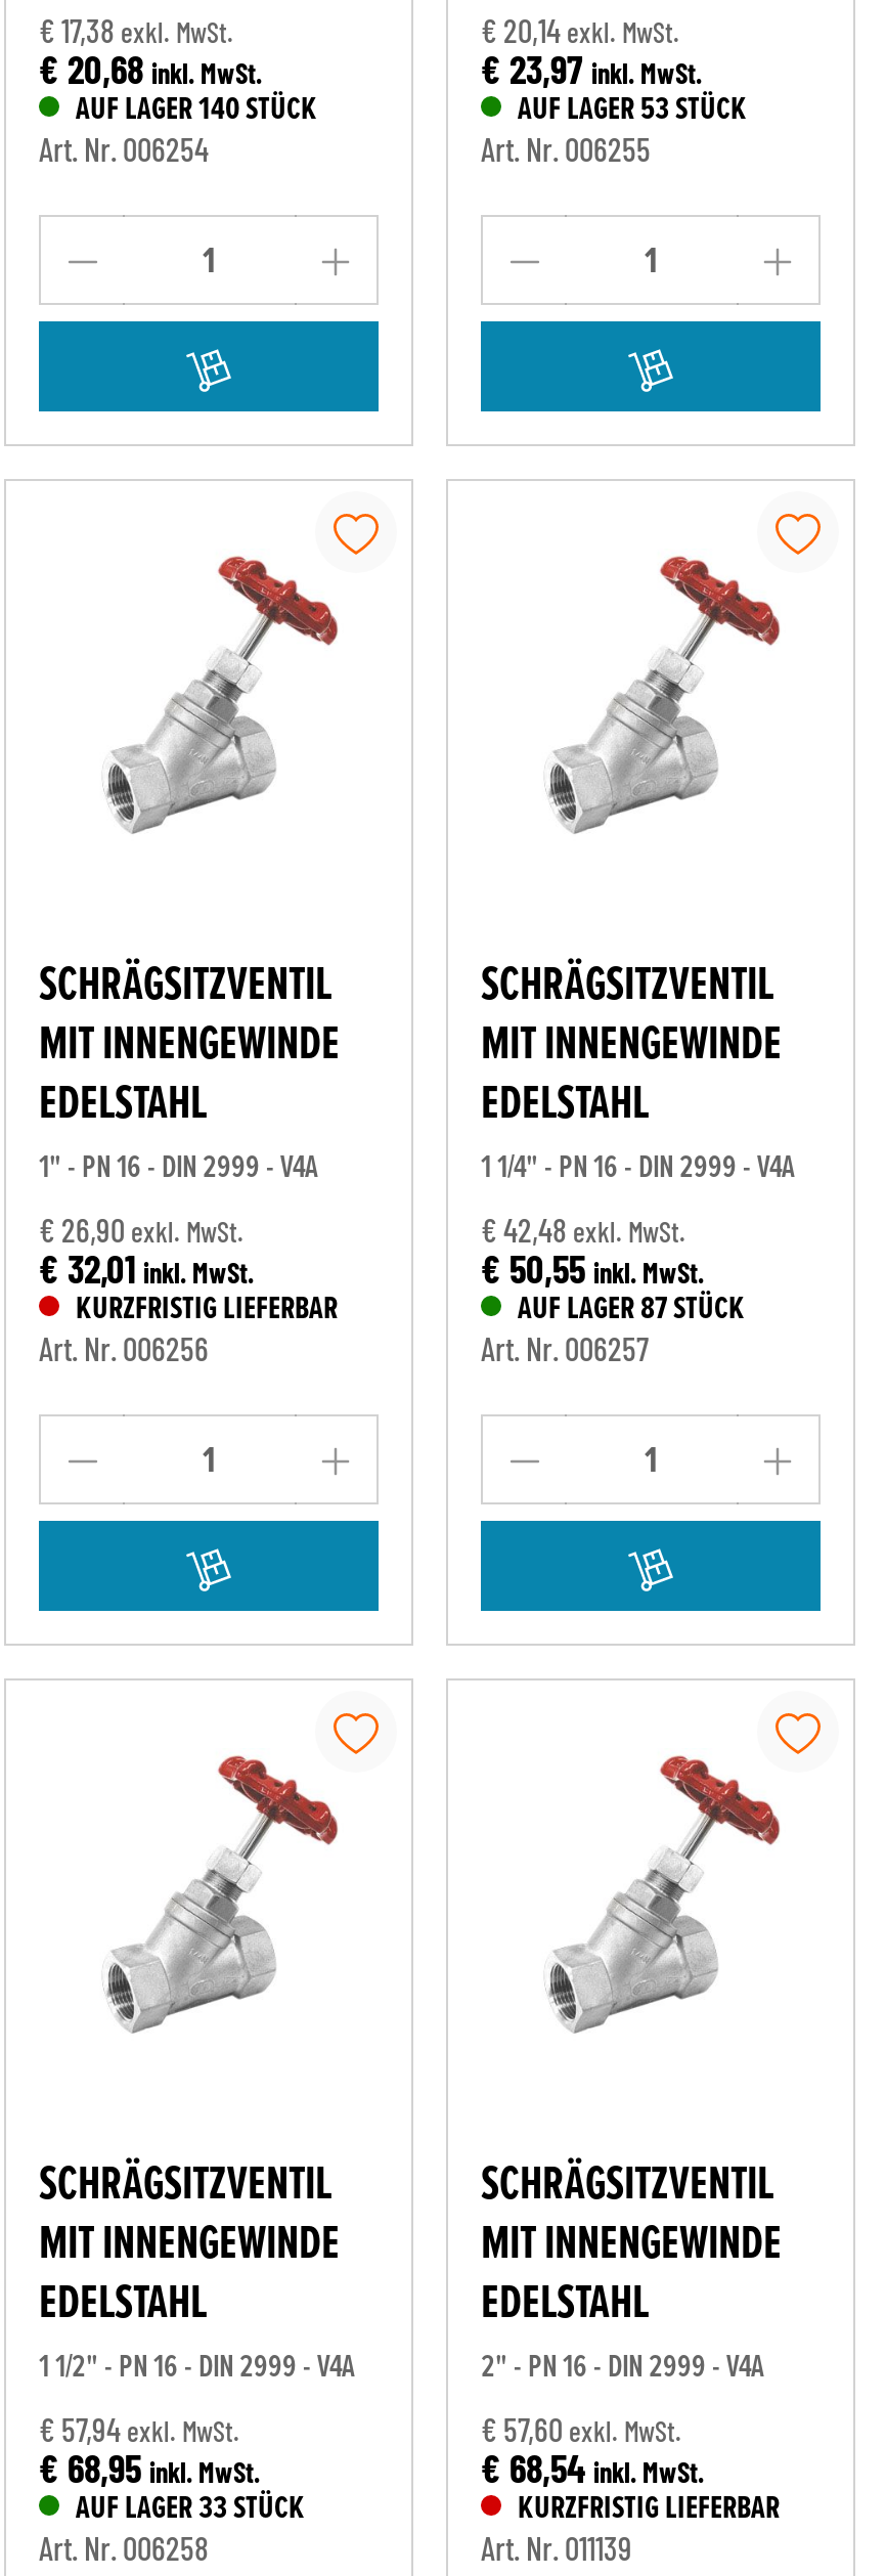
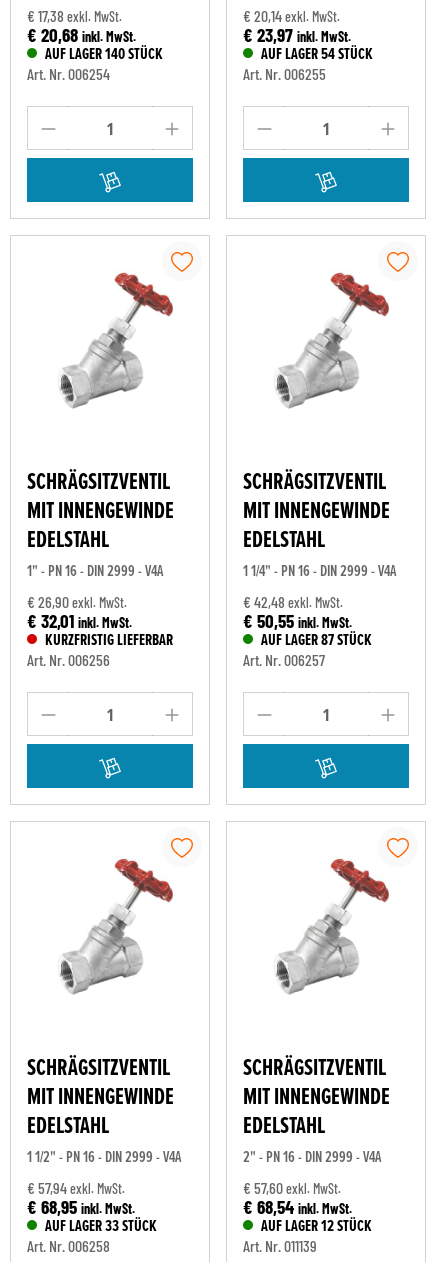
- AUF LAGER 53 STÜCK
+ AUF LAGER 54 STÜCK

- KURZFRISTIG LIEFERBAR
+ AUF LAGER 12 STÜCK
